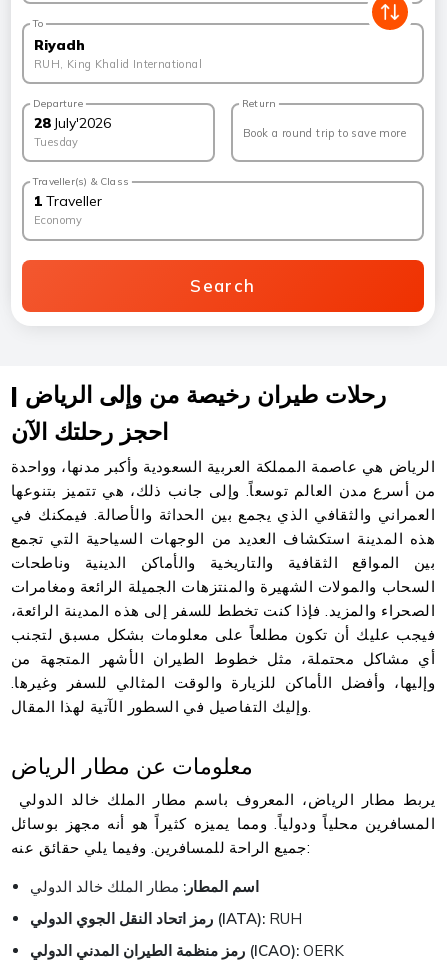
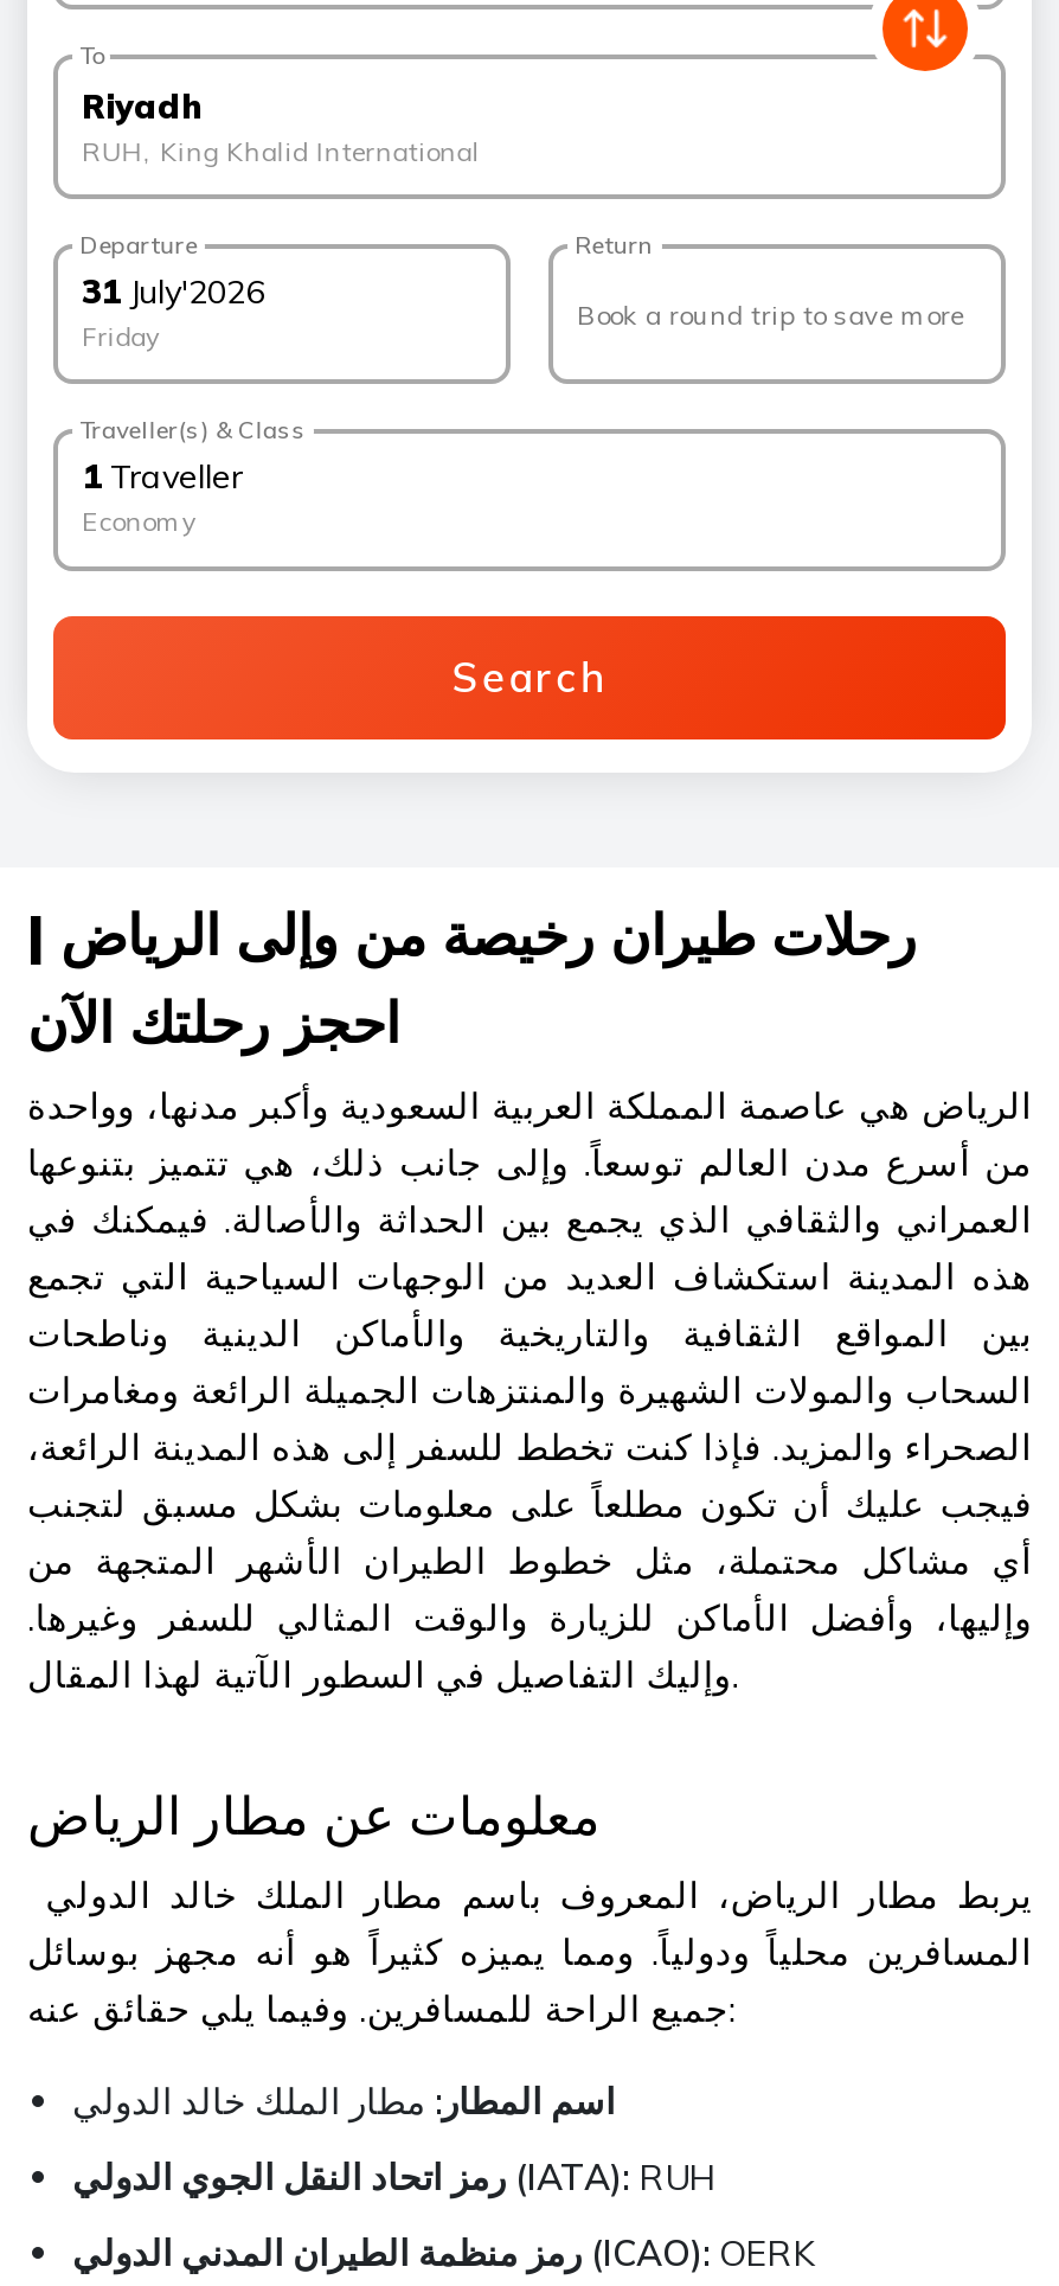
- 28 July'2026
- Tuesday
+ 31 July'2026
+ Friday
